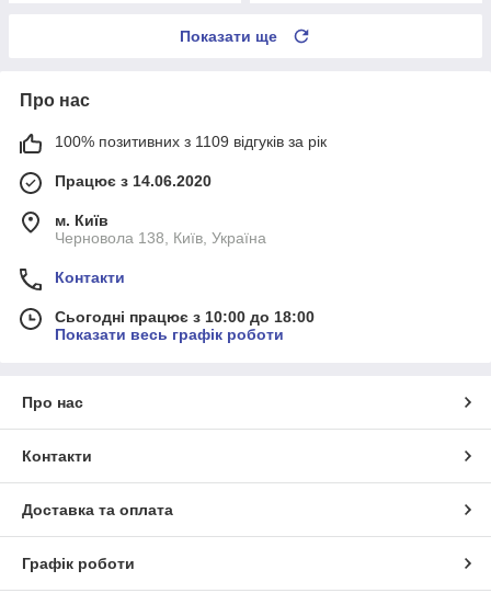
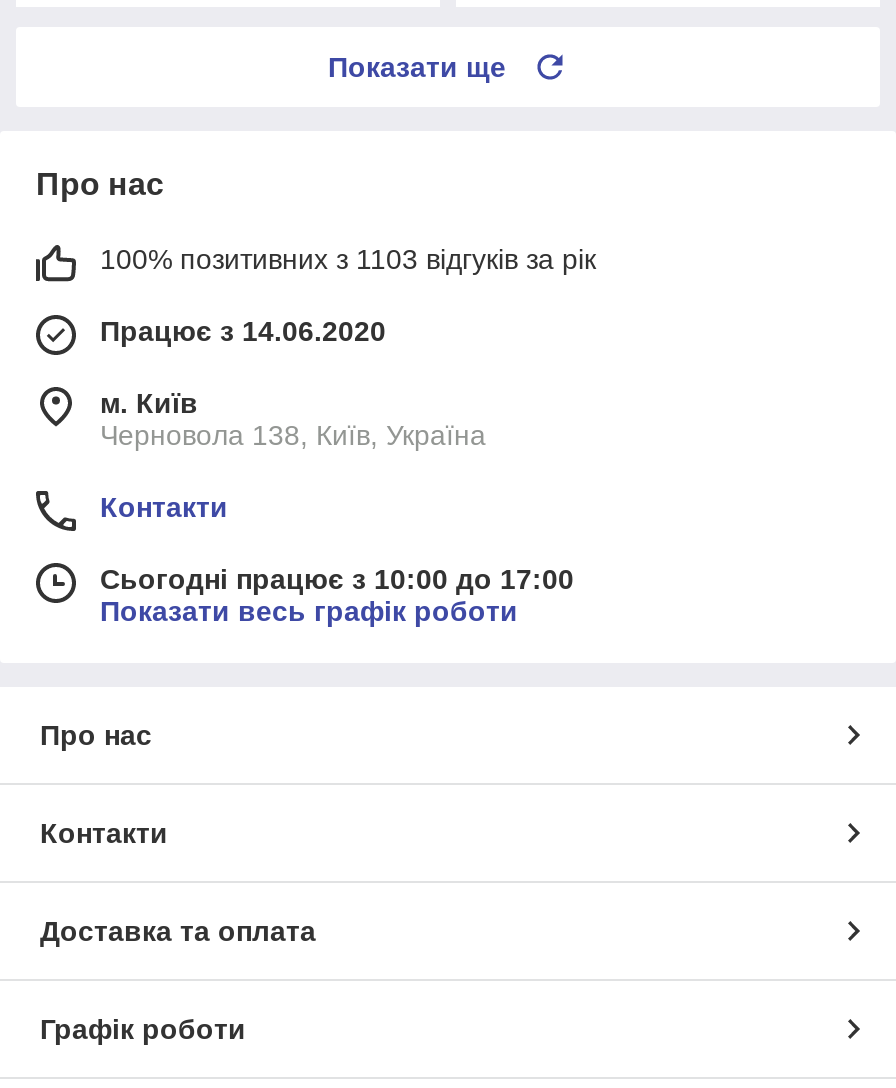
- 100% позитивних з 1109 відгуків за рік
+ 100% позитивних з 1103 відгуків за рік

- Сьогодні працює з 10:00 до 18:00
+ Сьогодні працює з 10:00 до 17:00
